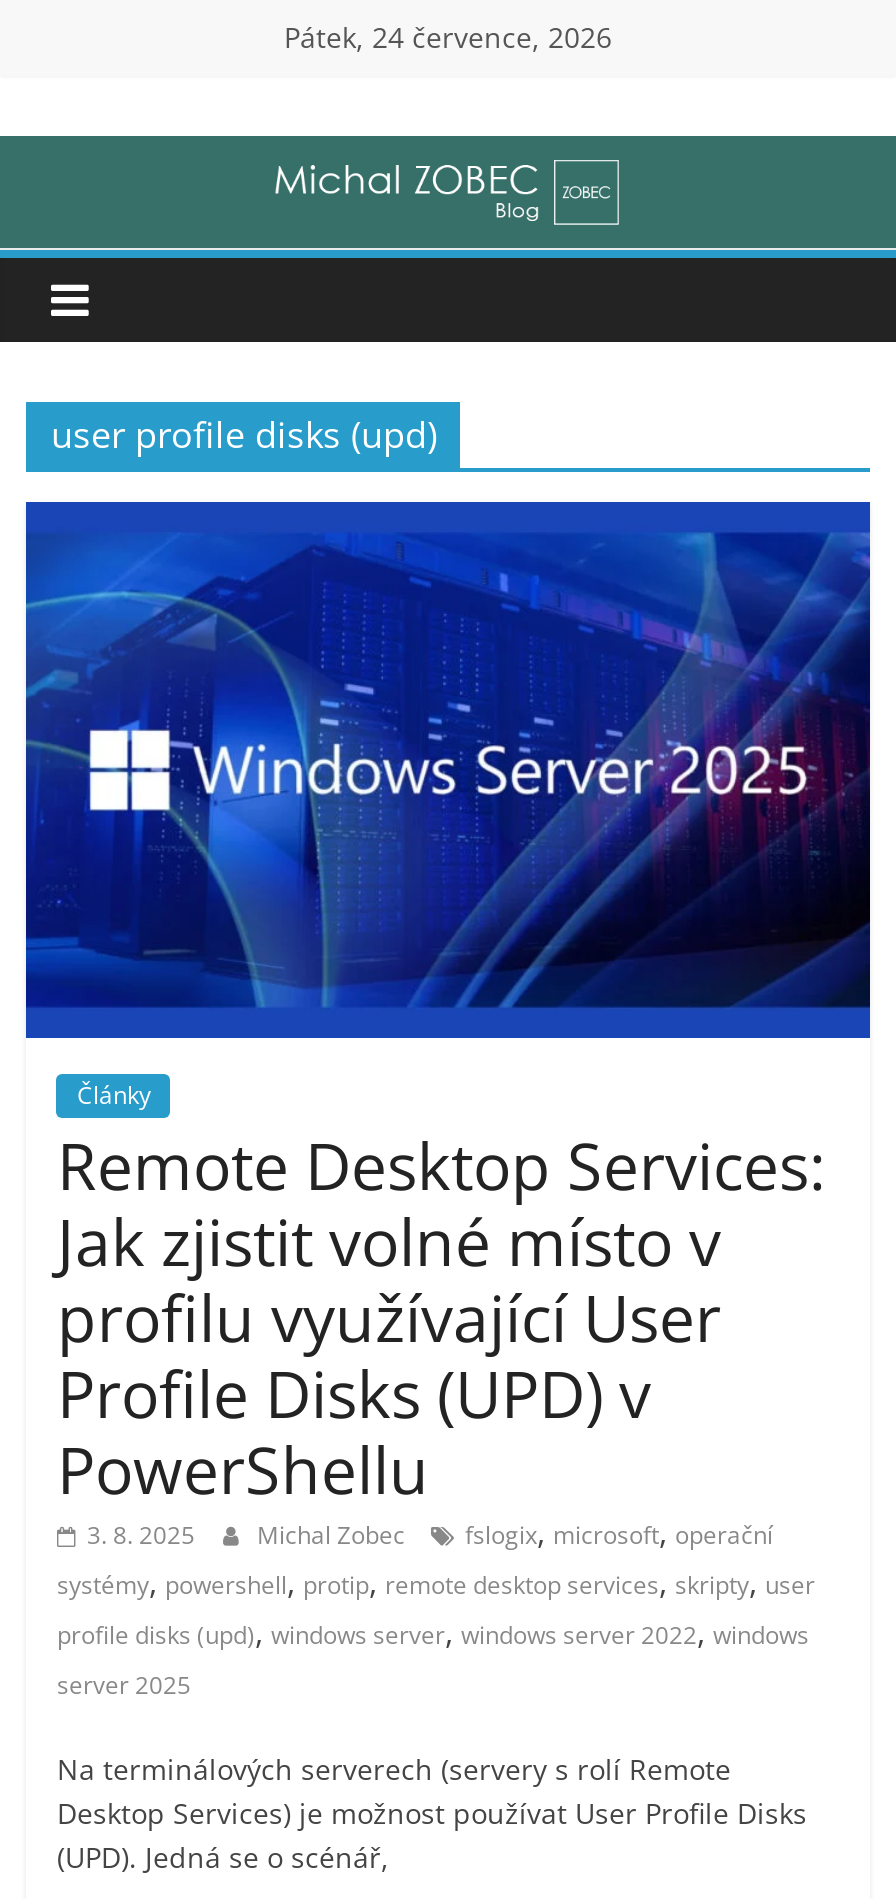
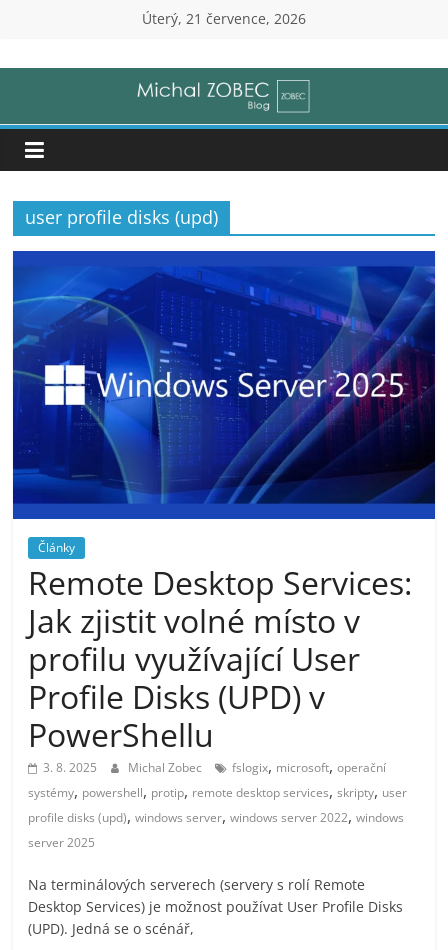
- Pátek, 24 července, 2026
+ Úterý, 21 července, 2026
